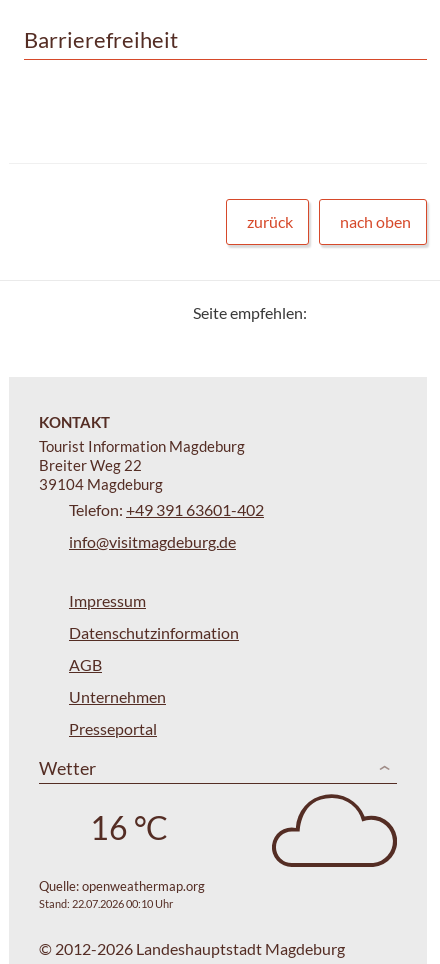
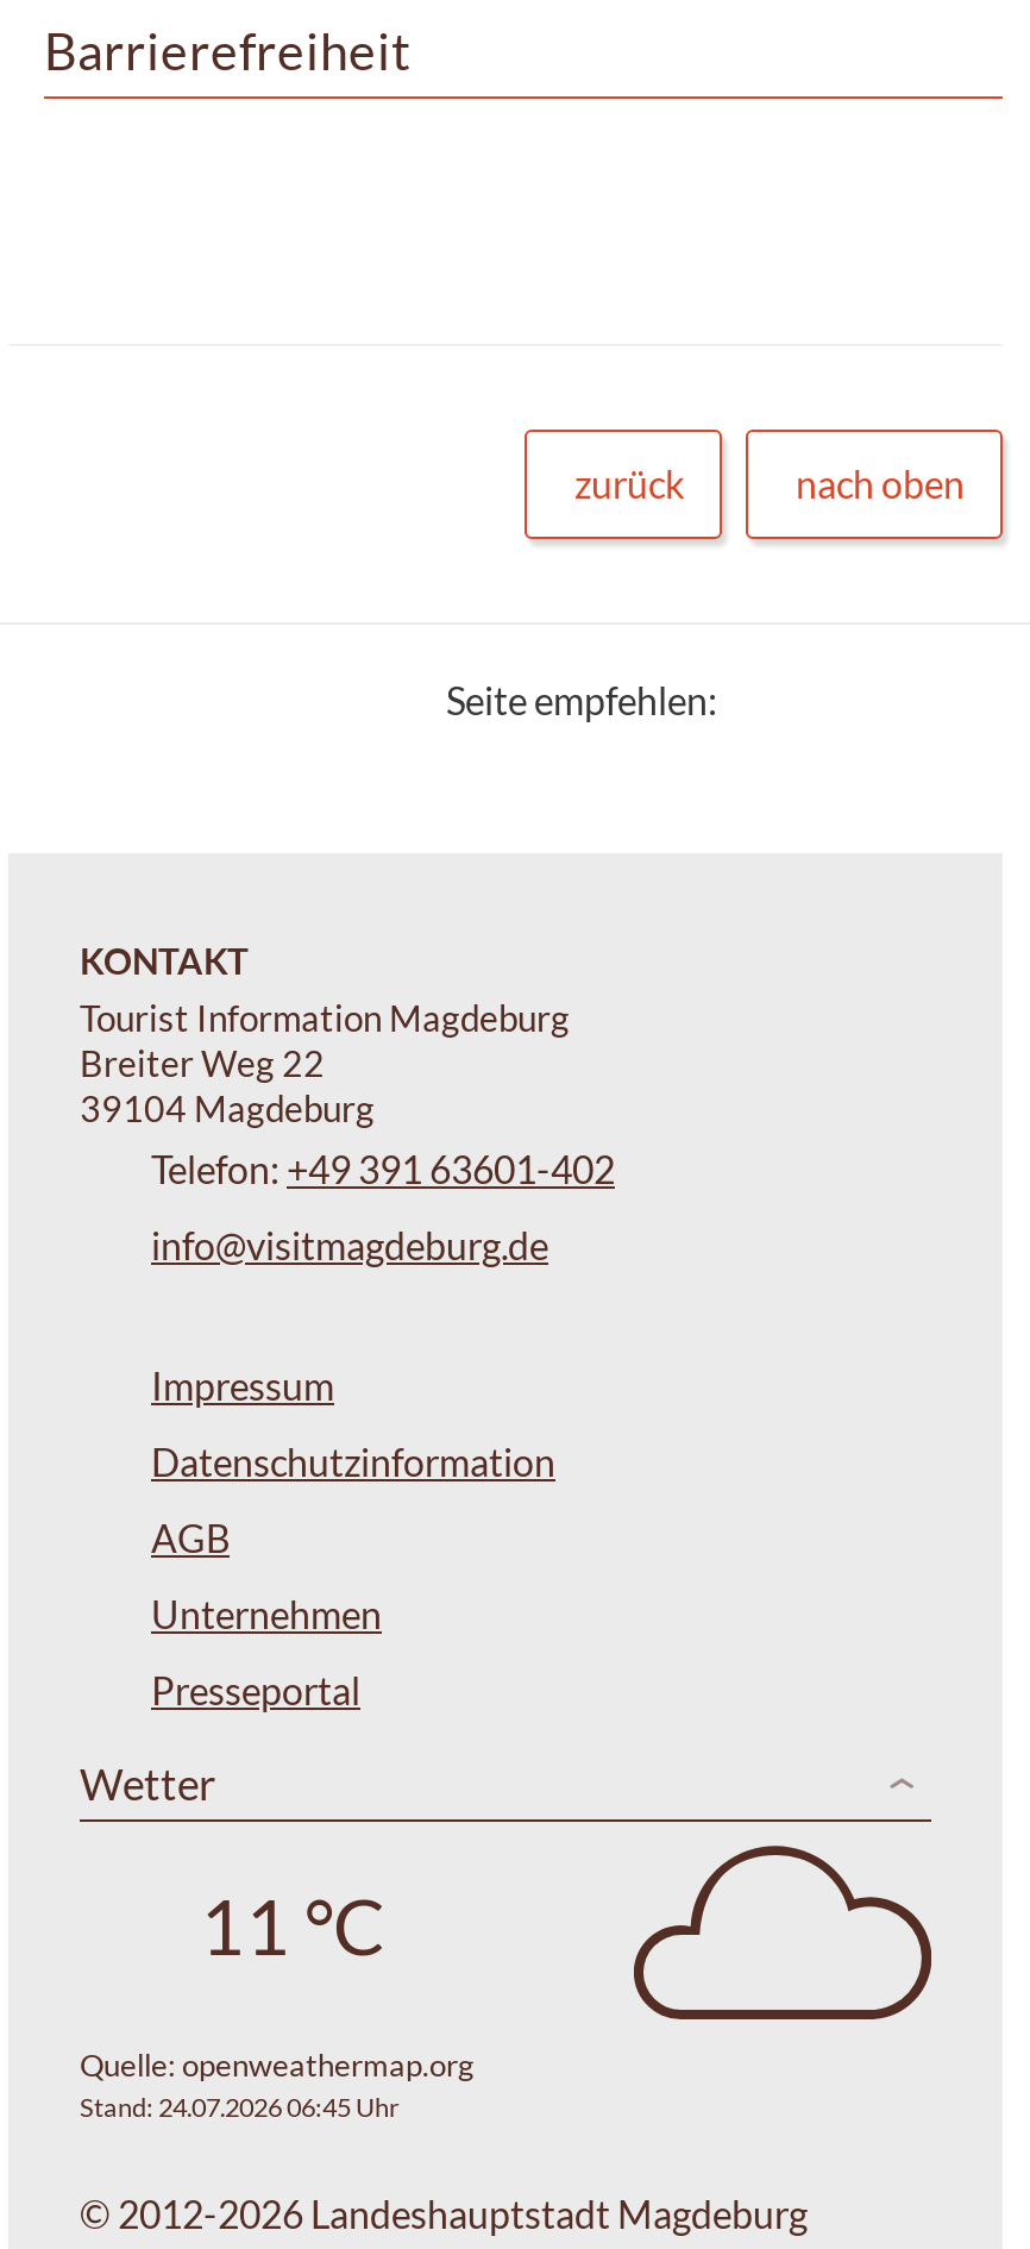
- 16 °C
+ 11 °C

- Stand: 22.07.2026 00:10 Uhr
+ Stand: 24.07.2026 06:45 Uhr
